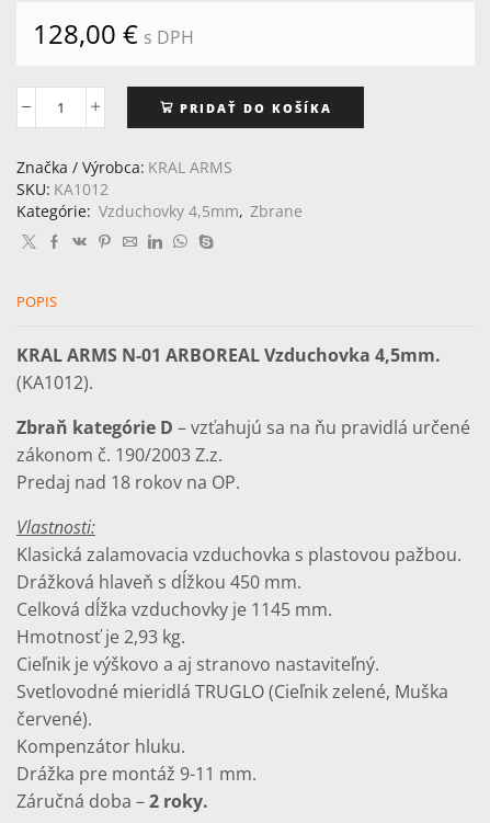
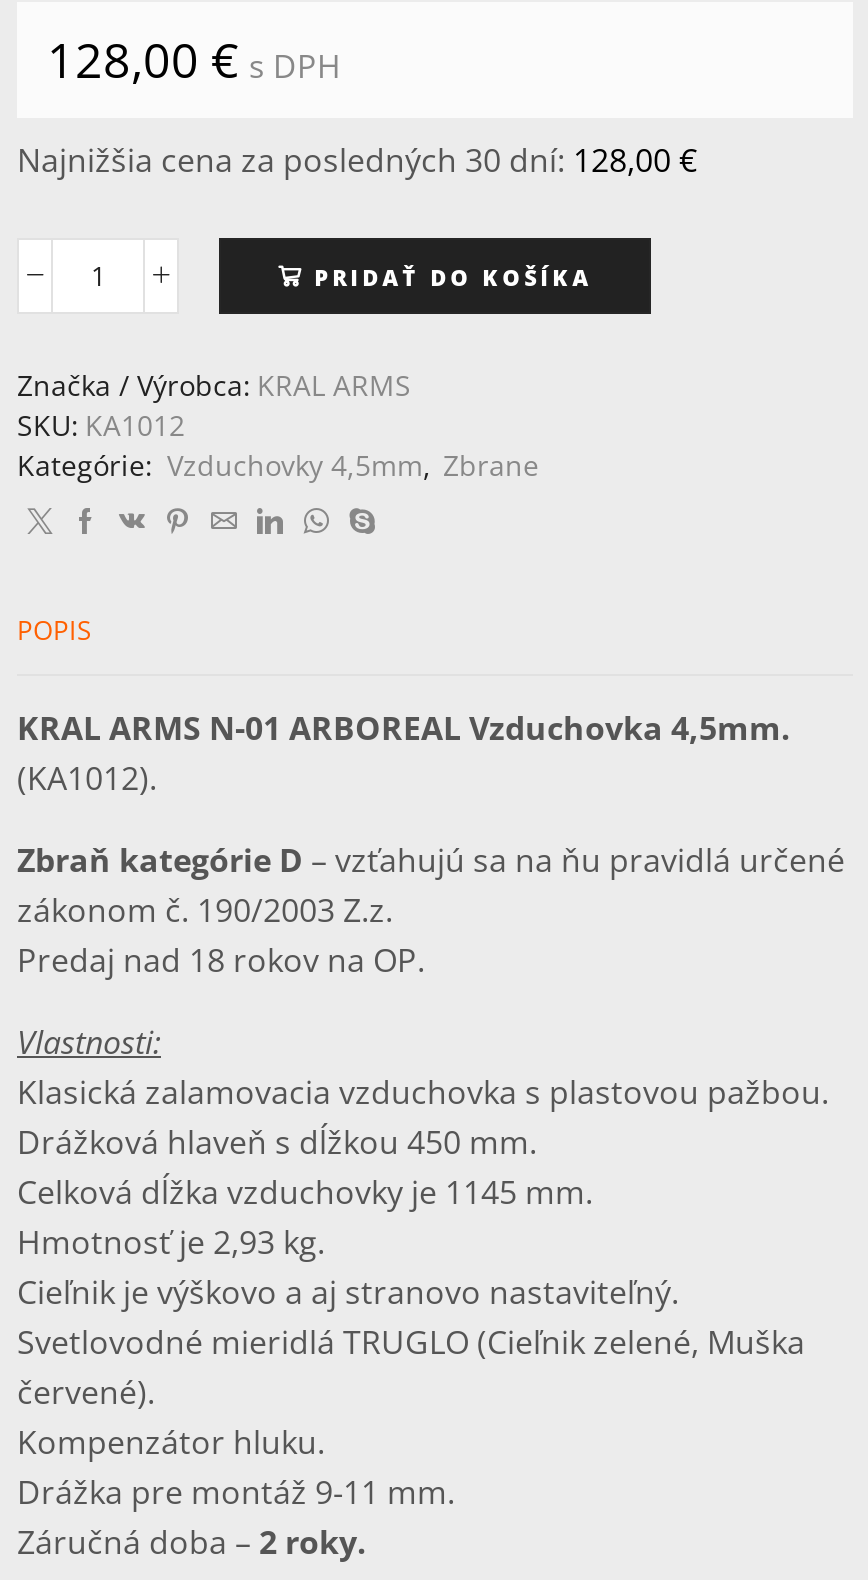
+ Najnižšia cena za posledných 30 dní: 128,00 €
